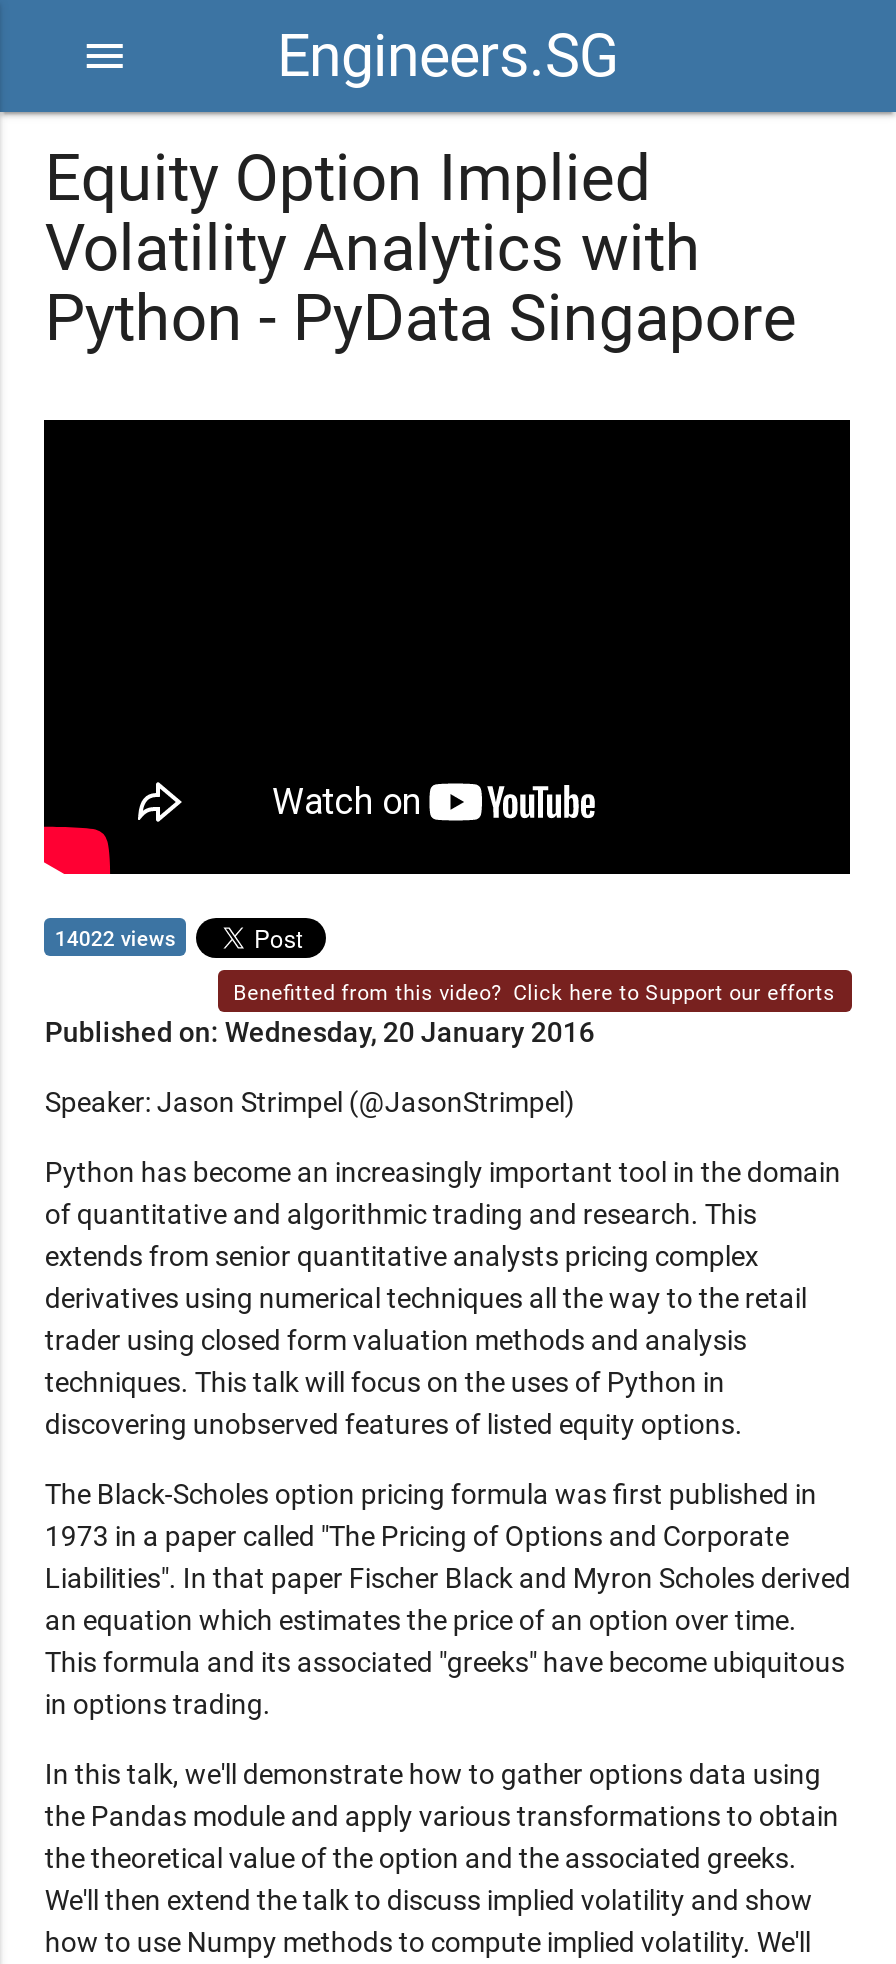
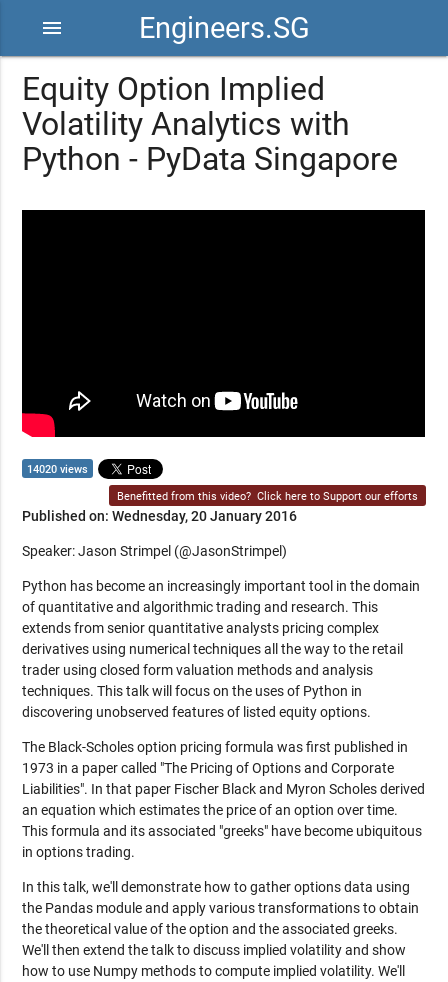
- 14022 views
+ 14020 views
